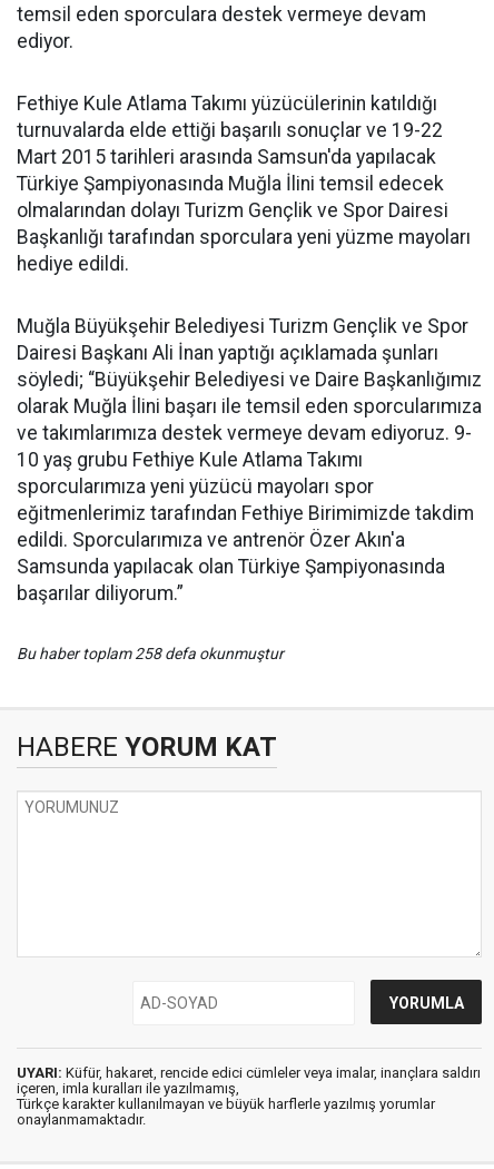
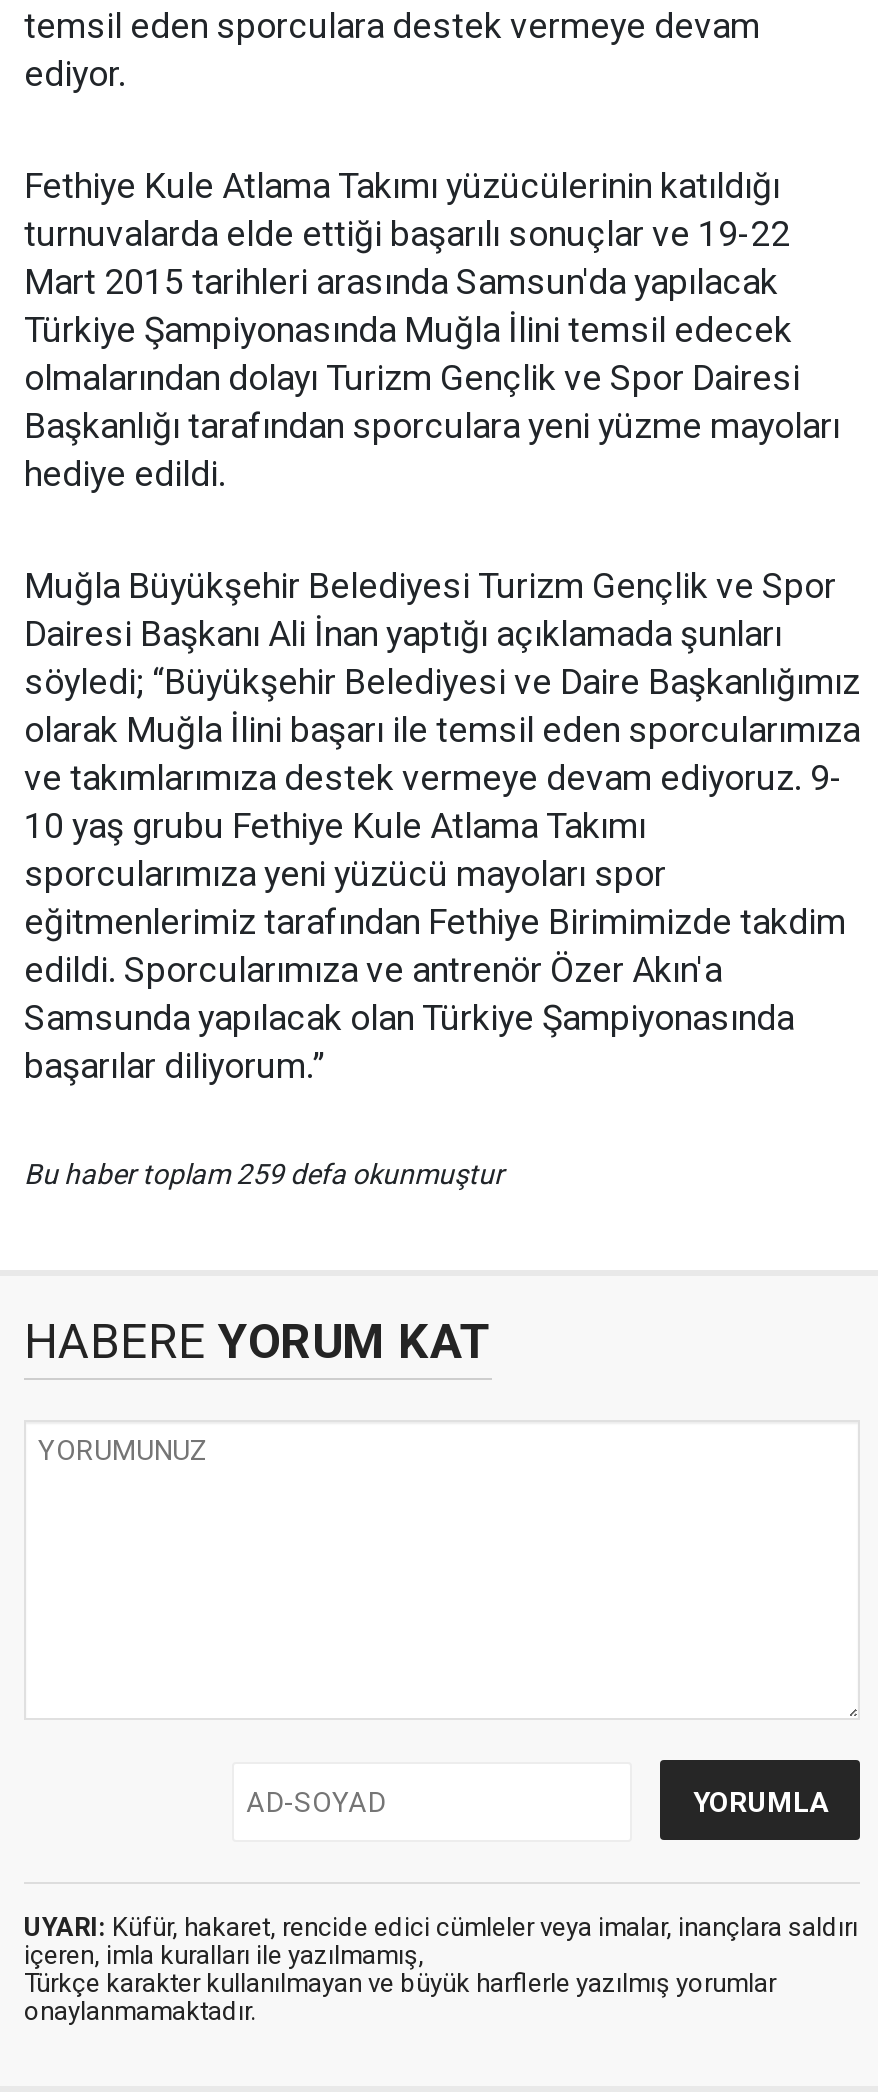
- Bu haber toplam 258 defa okunmuştur
+ Bu haber toplam 259 defa okunmuştur
